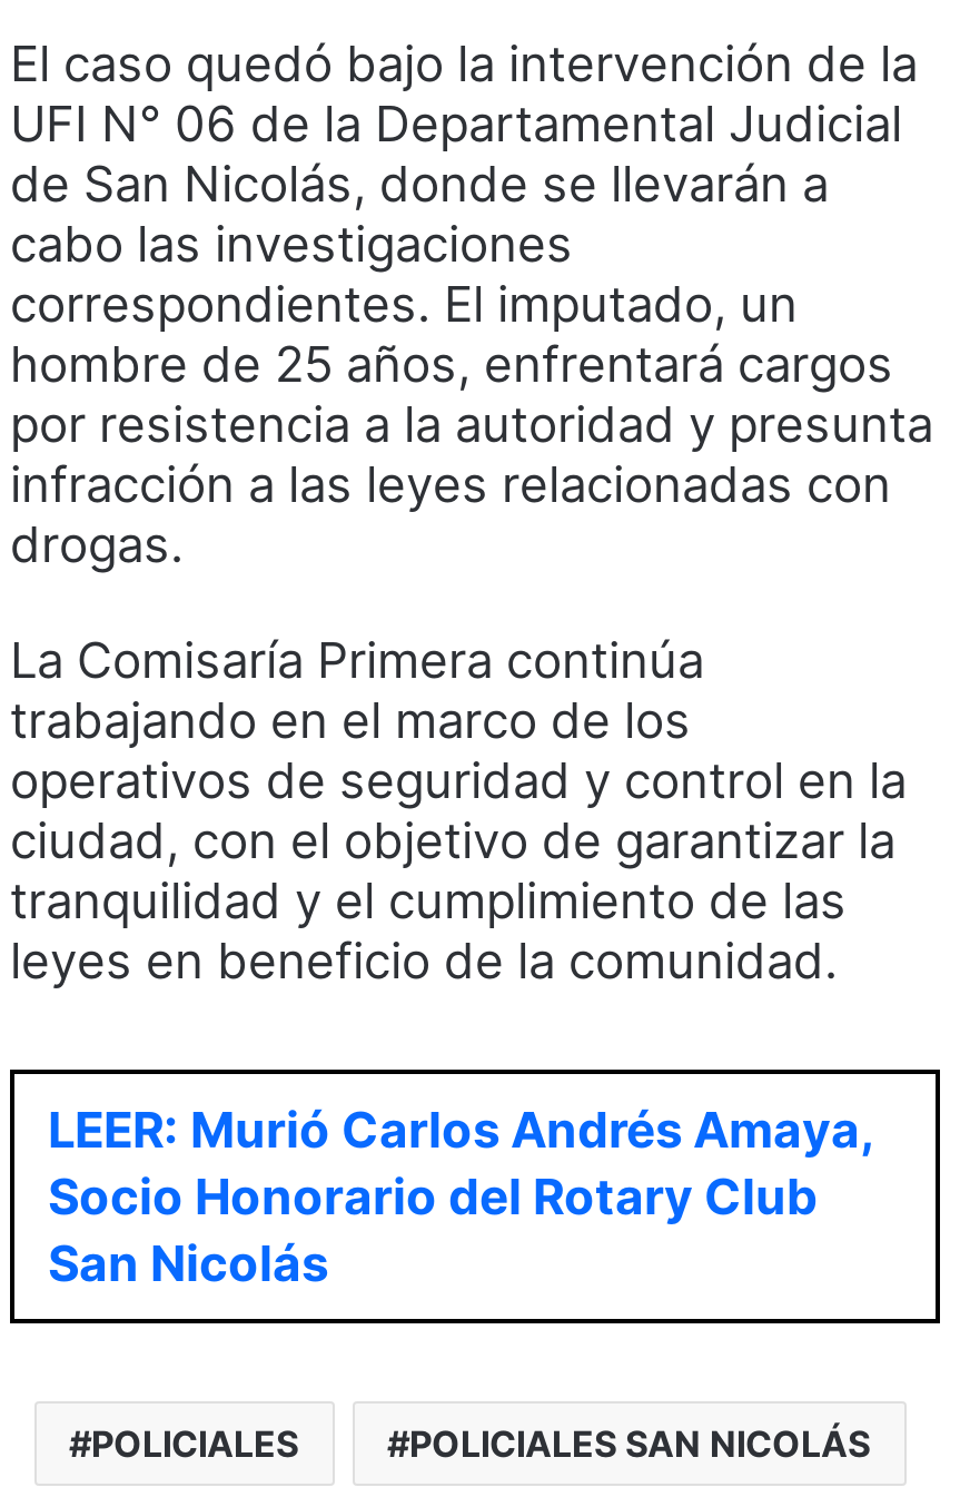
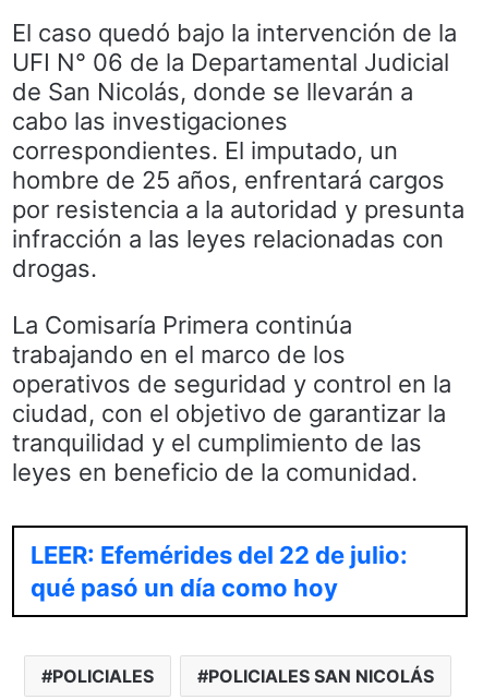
- LEER: Murió Carlos Andrés Amaya,
- Socio Honorario del Rotary Club
- San Nicolás
+ LEER: Efemérides del 22 de julio:
+ qué pasó un día como hoy
